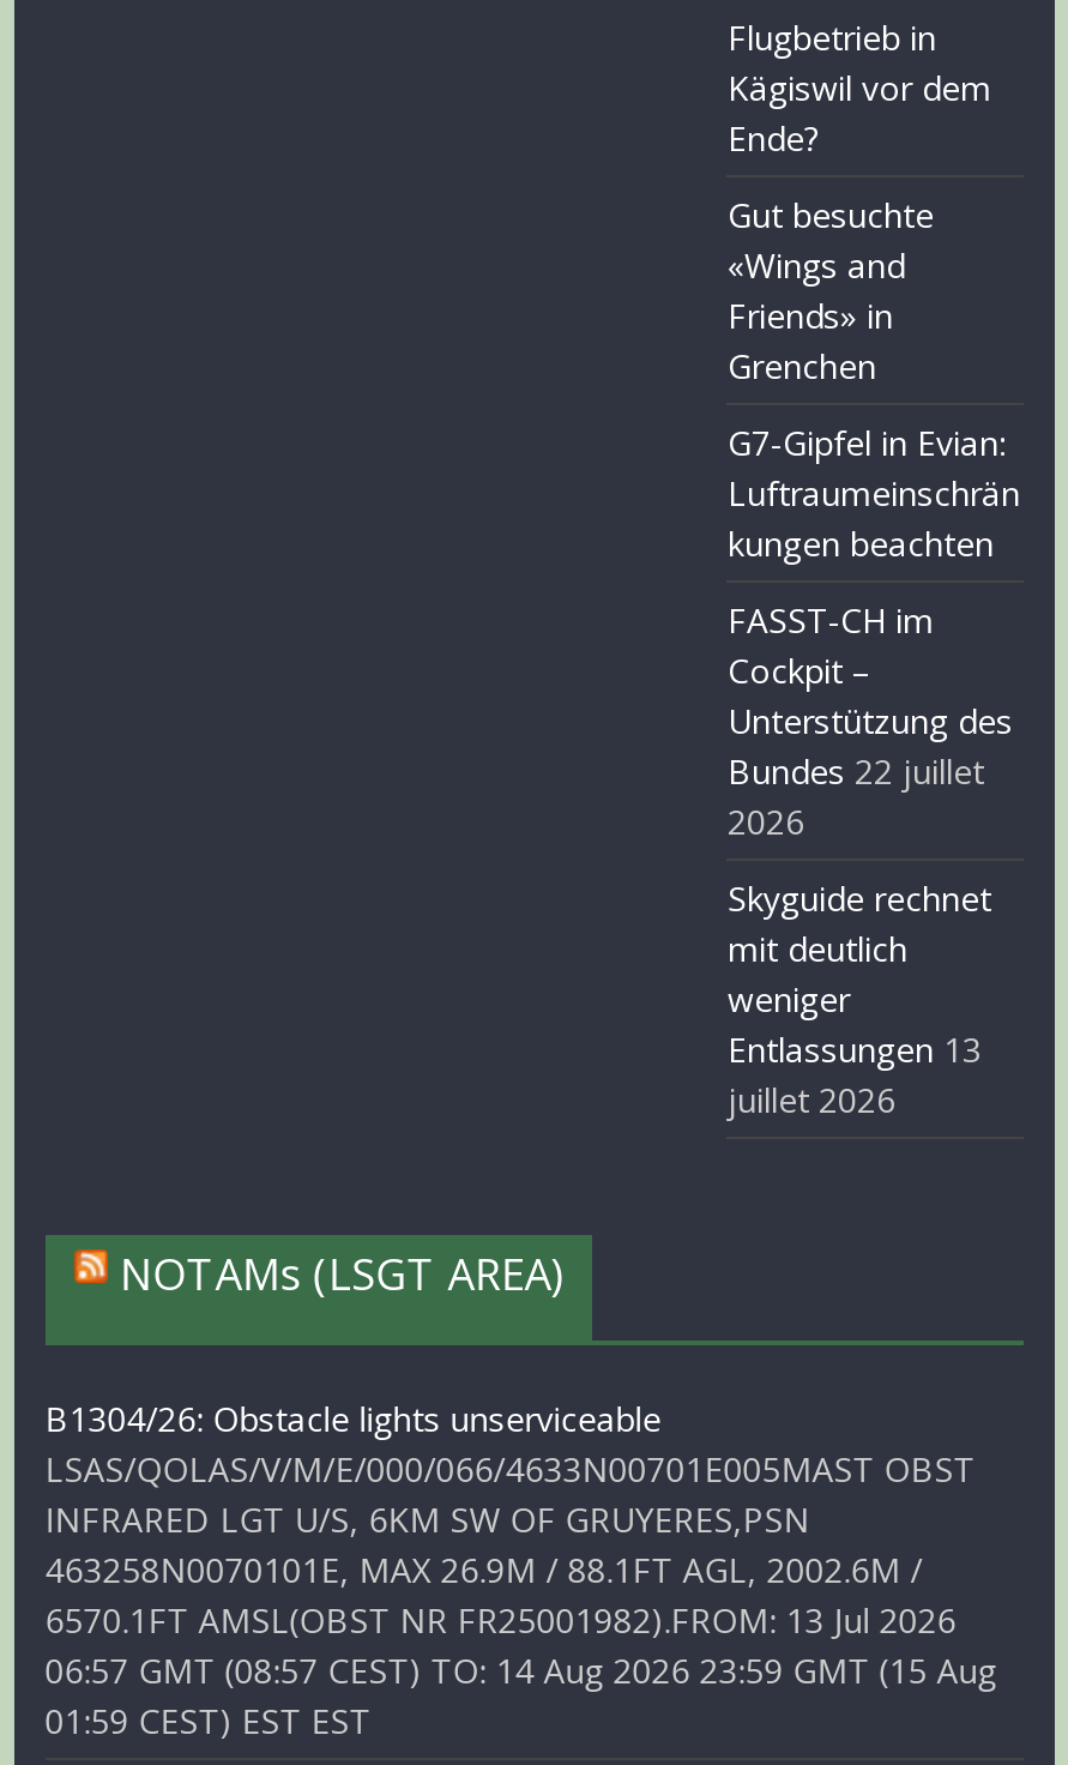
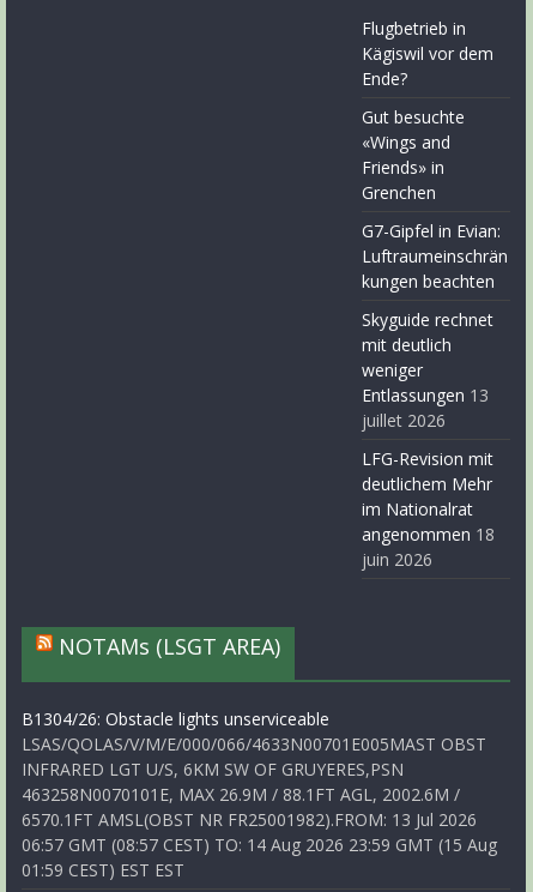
- FASST-CH im
- Cockpit –
- Unterstützung des
- Bundes 22 juillet
- 2026

moved up: Skyguide rechnet | mit deutlich | weniger | Entlassungen 13 | juillet 2026

+ LFG-Revision mit
+ deutlichem Mehr
+ im Nationalrat
+ angenommen 18
+ juin 2026
